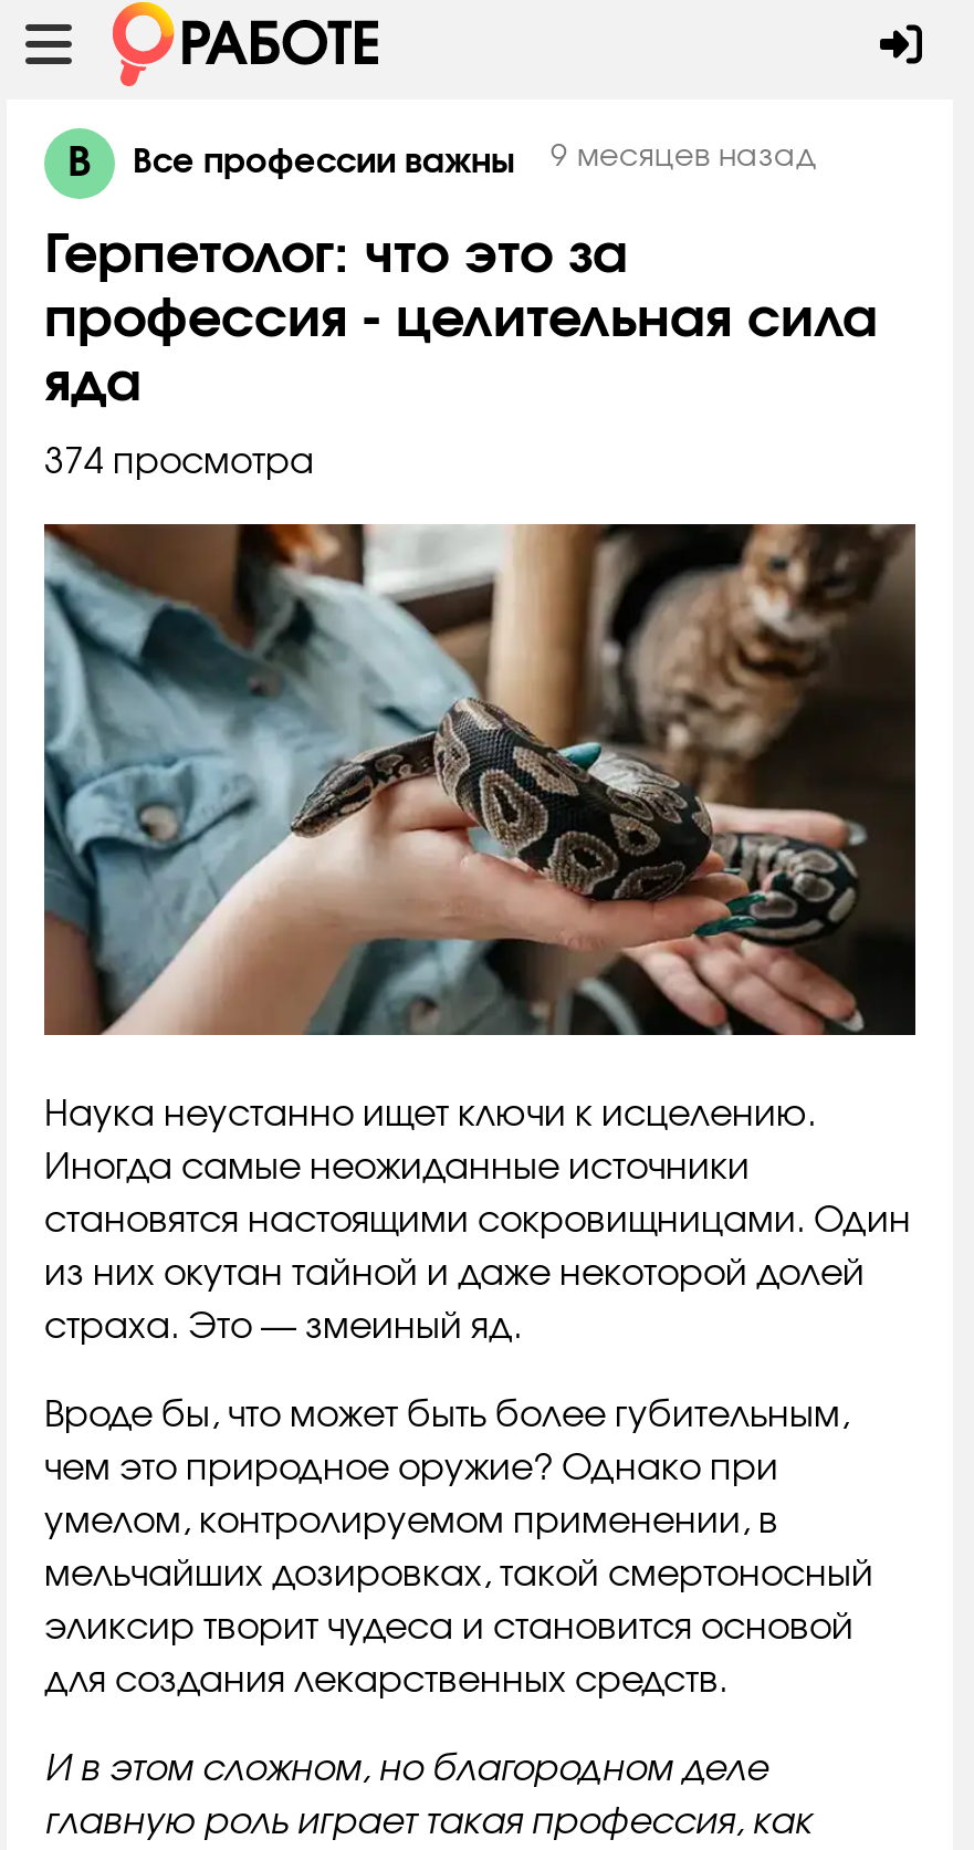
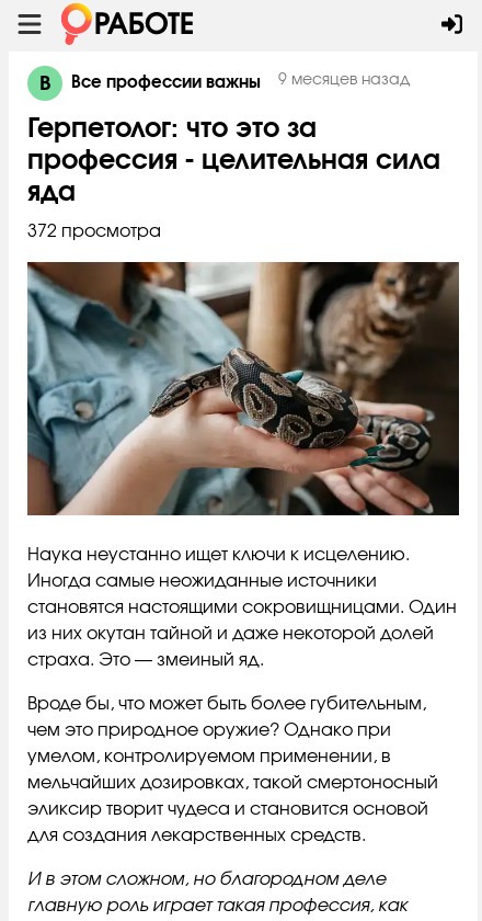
- 374 просмотра
+ 372 просмотра
